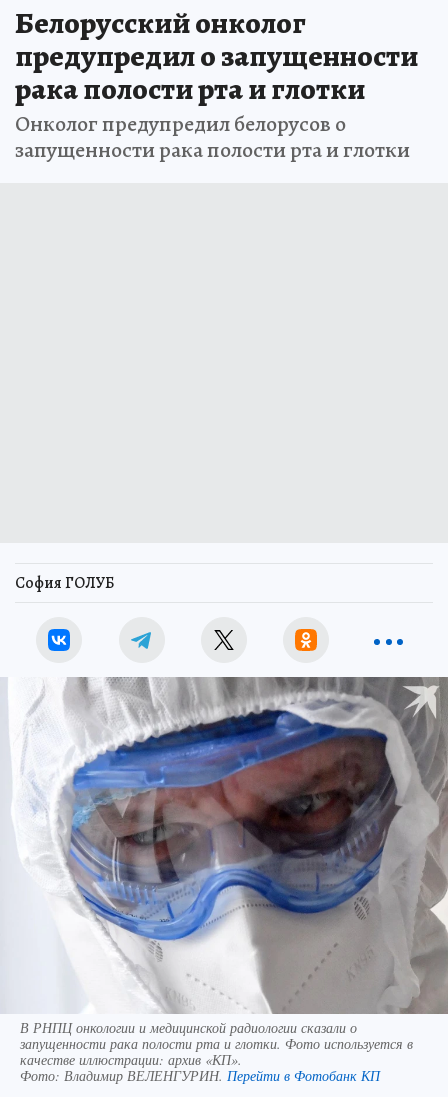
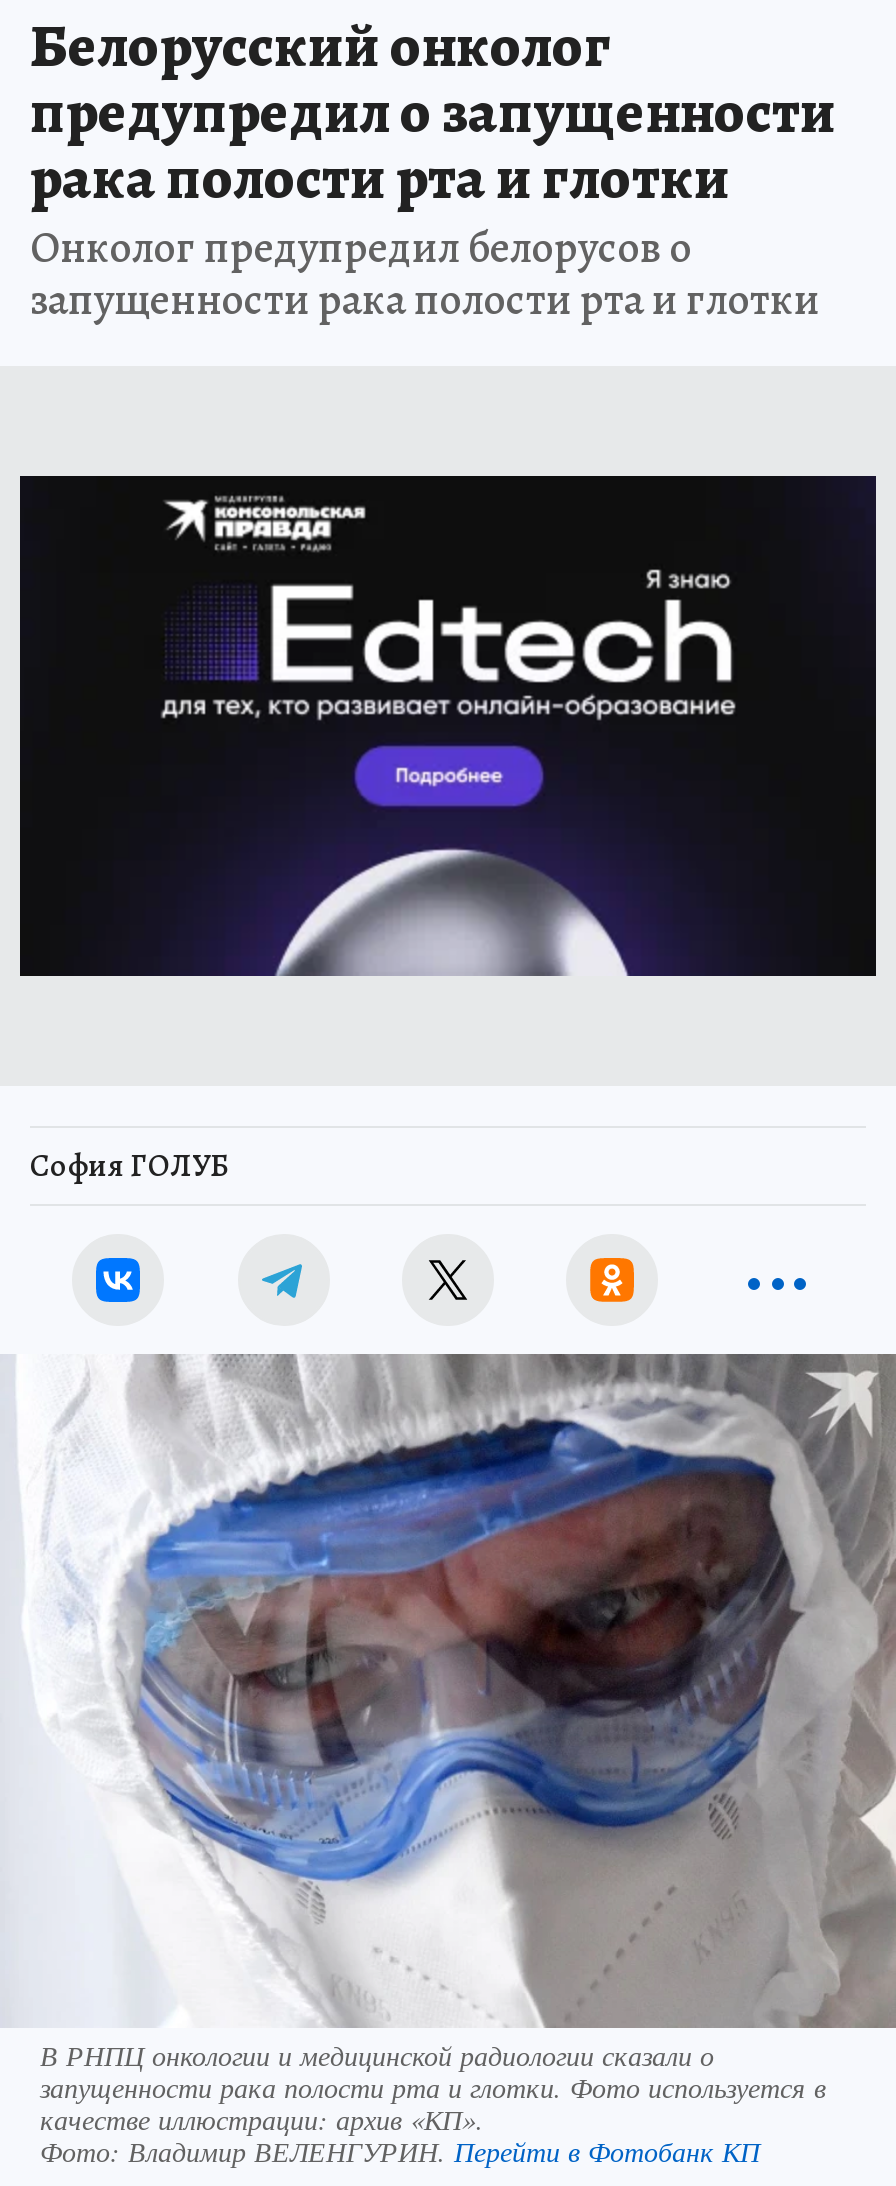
+ [image]
